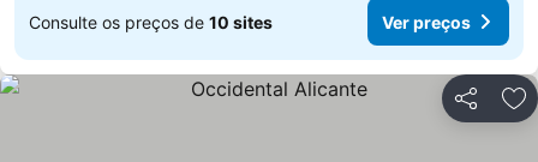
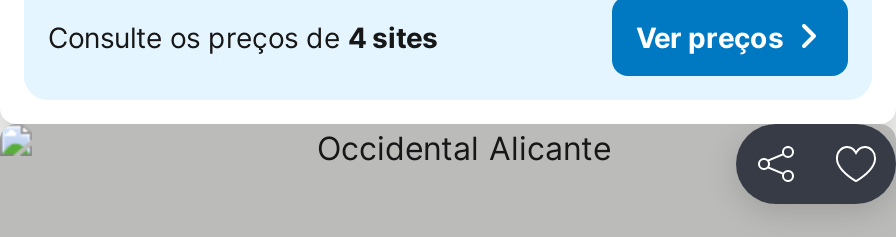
- Consulte os preços de 10 sites
+ Consulte os preços de 4 sites
